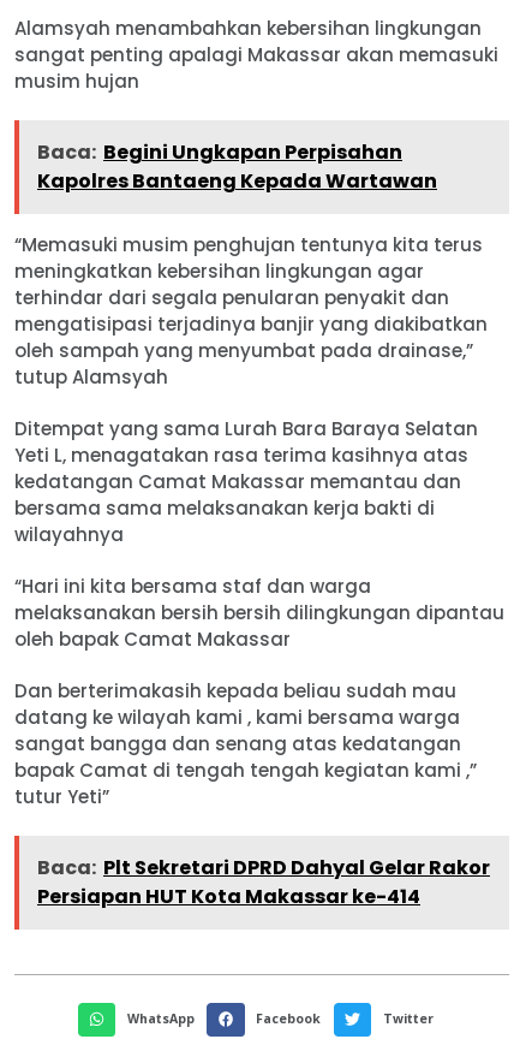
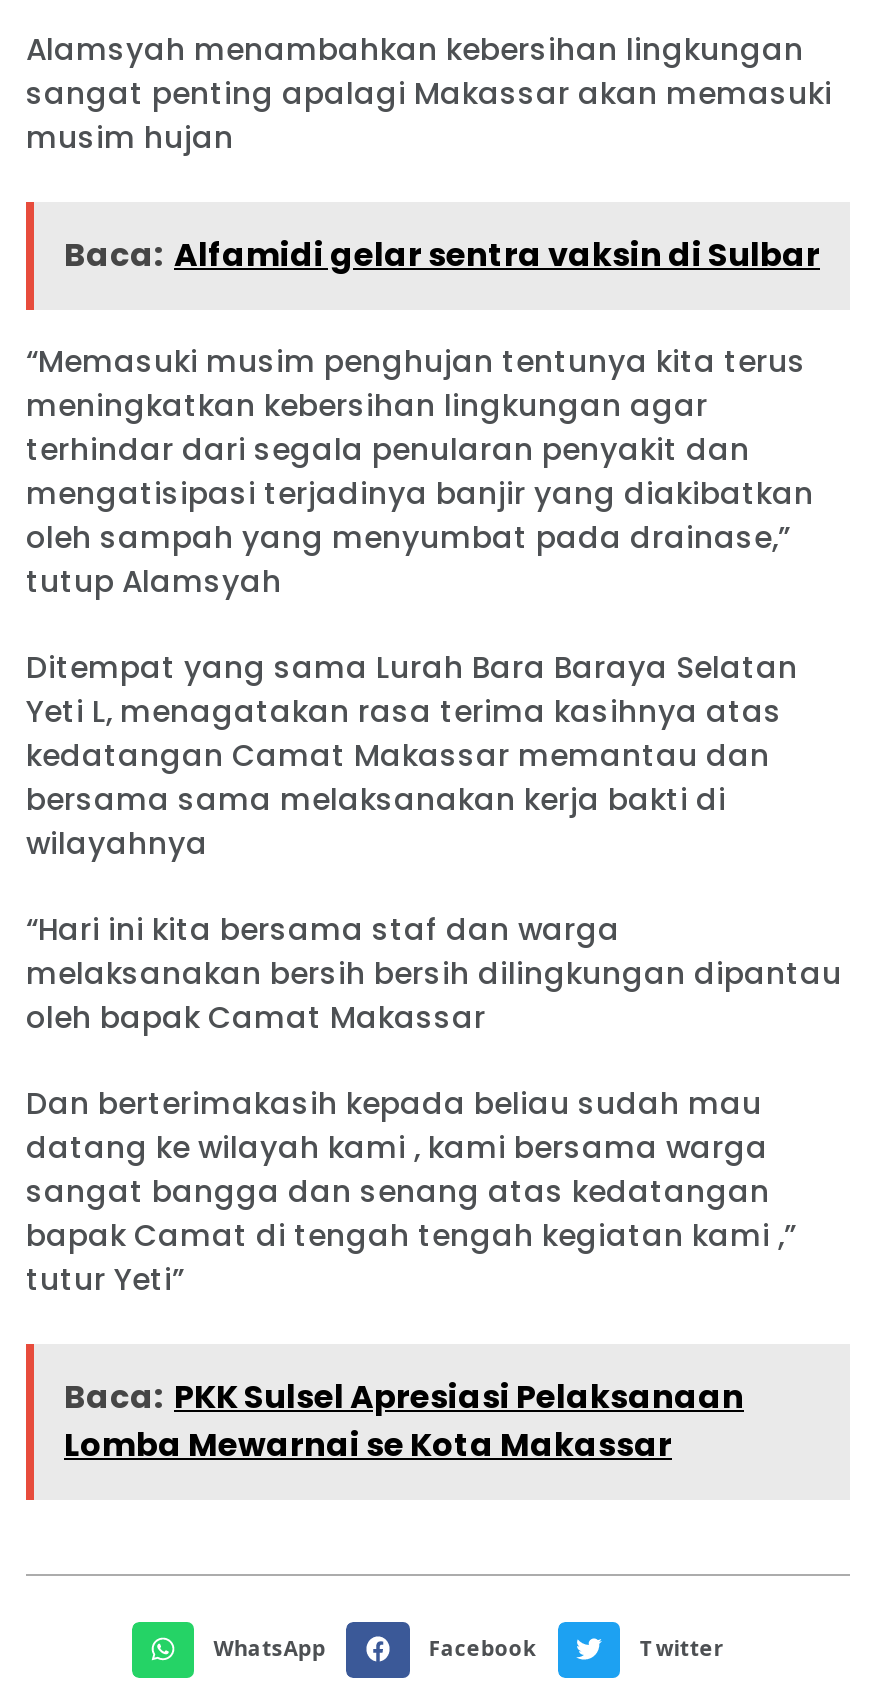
- Baca: Begini Ungkapan Perpisahan
- Kapolres Bantaeng Kepada Wartawan
+ Baca: Alfamidi gelar sentra vaksin di Sulbar

- Baca: Plt Sekretari DPRD Dahyal Gelar Rakor
- Persiapan HUT Kota Makassar ke-414
+ Baca: PKK Sulsel Apresiasi Pelaksanaan
+ Lomba Mewarnai se Kota Makassar
